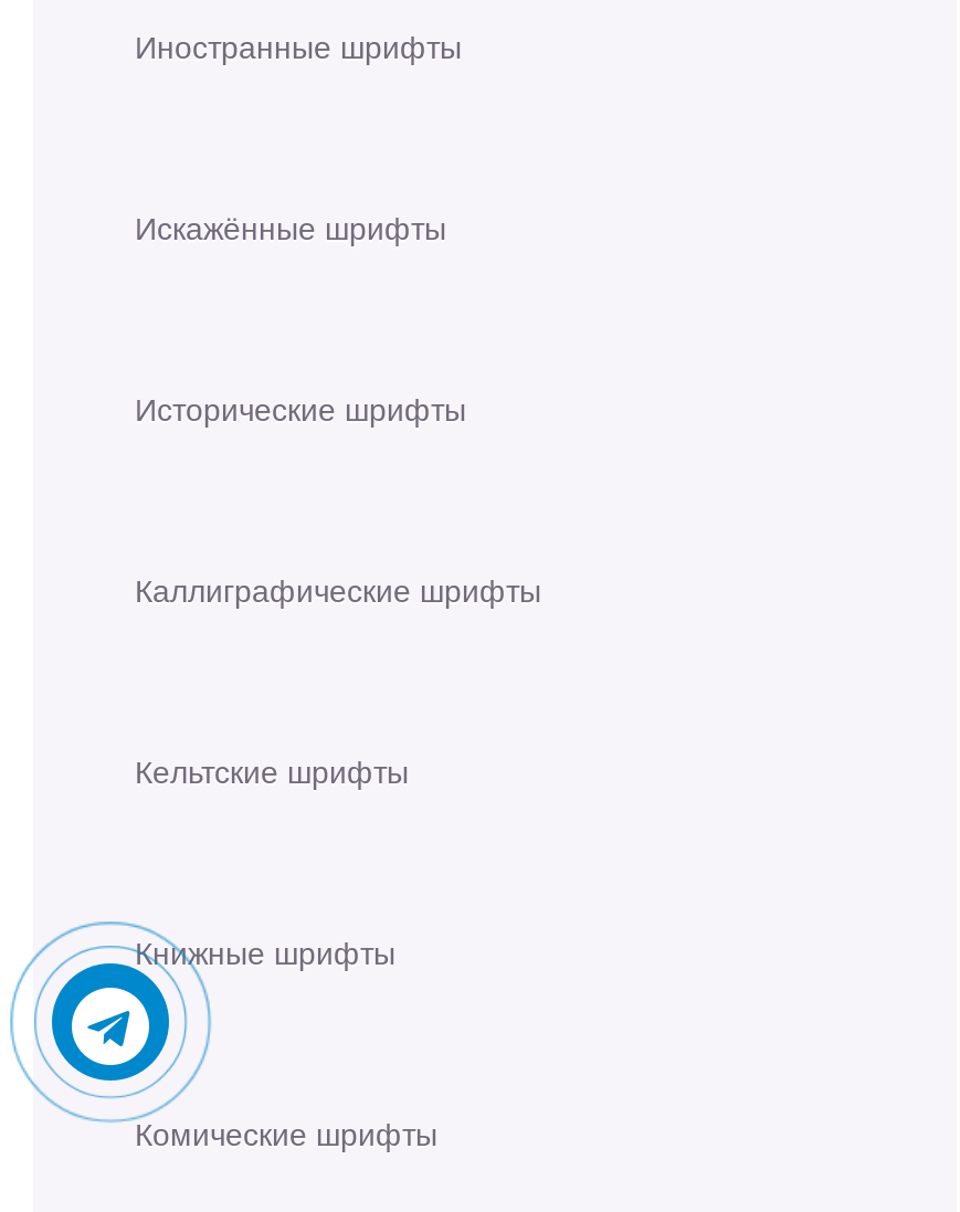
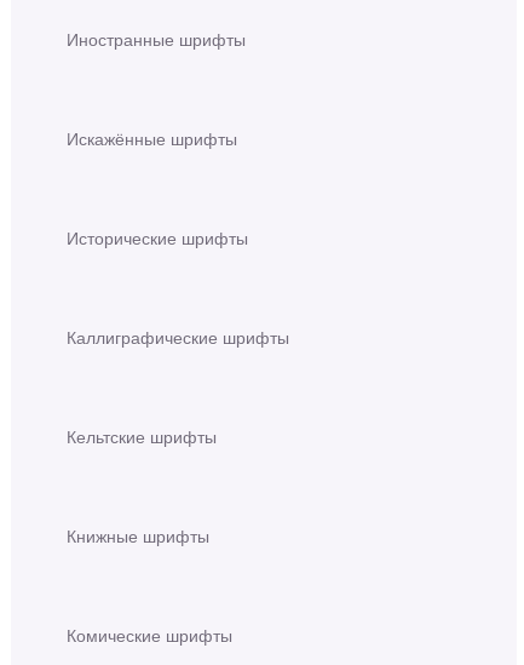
- [image]
